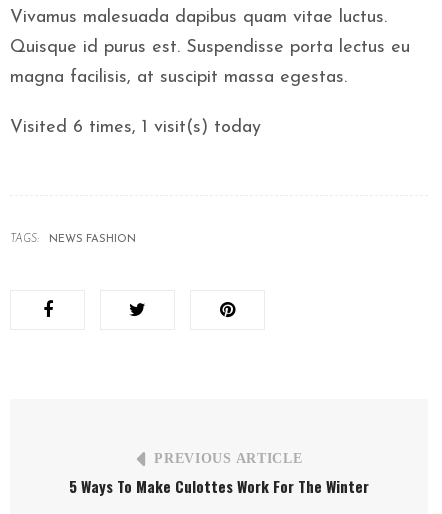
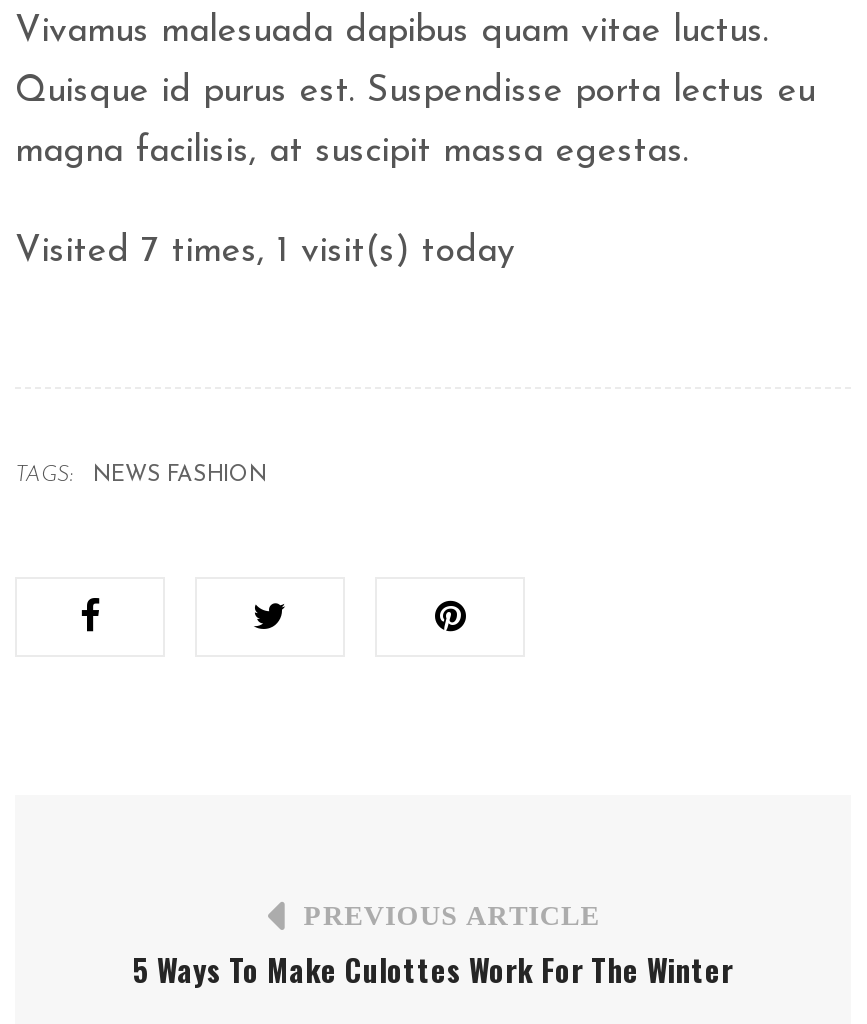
- Visited 6 times, 1 visit(s) today
+ Visited 7 times, 1 visit(s) today
